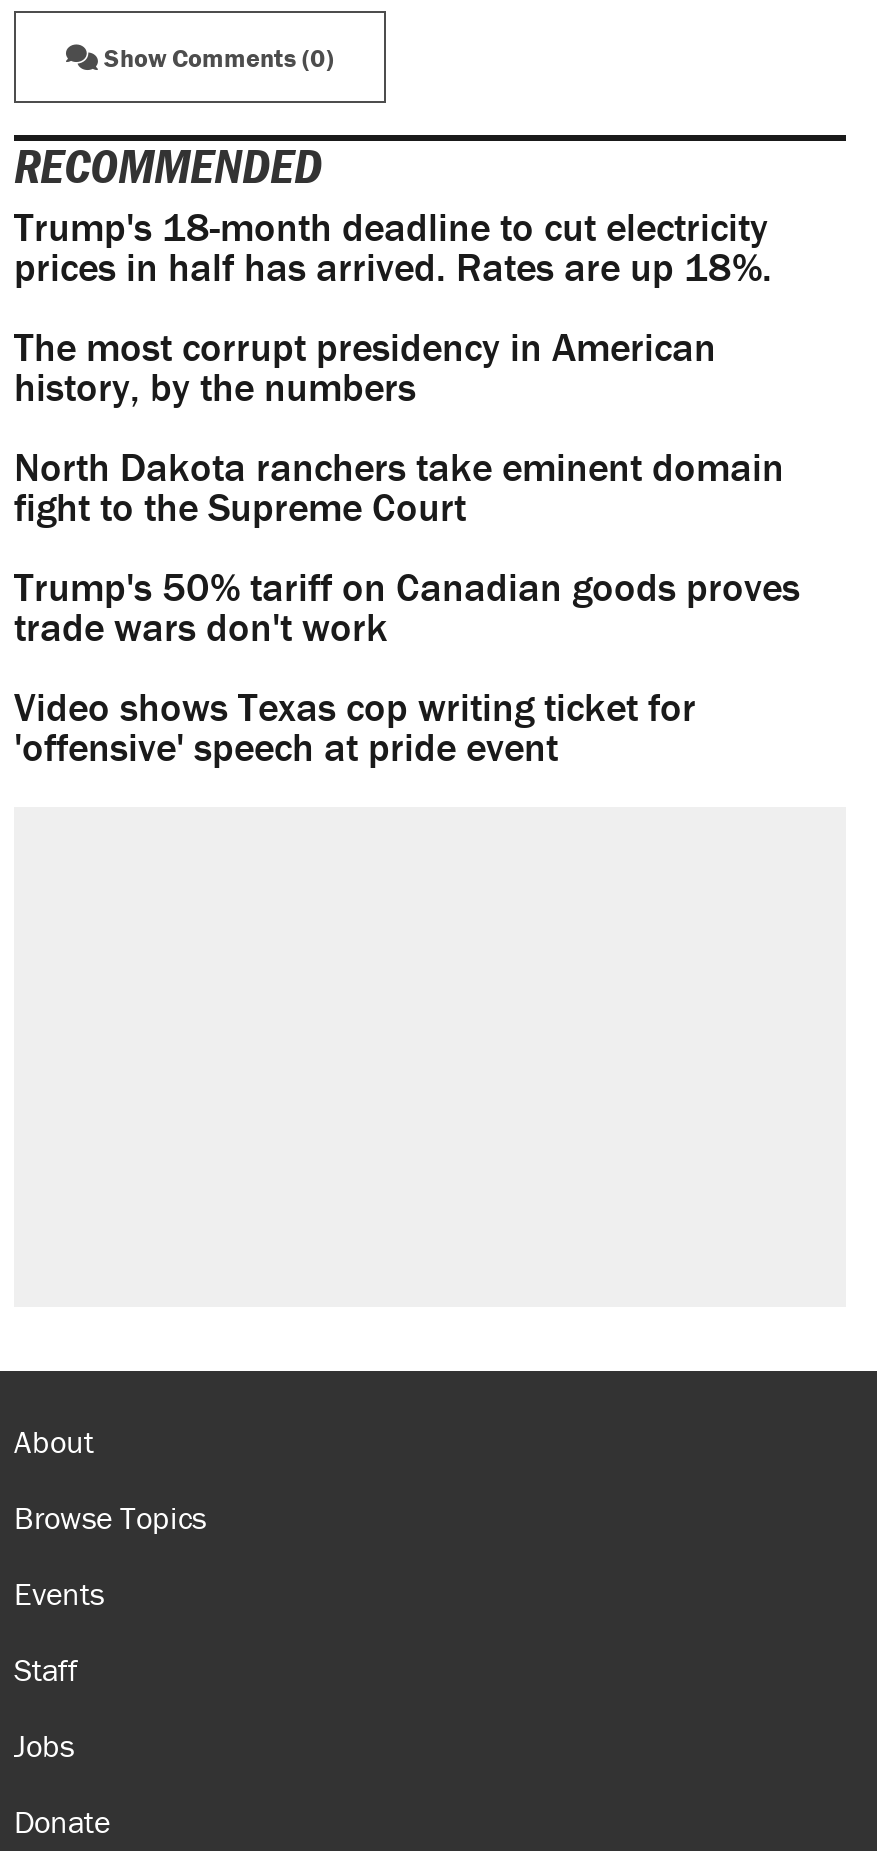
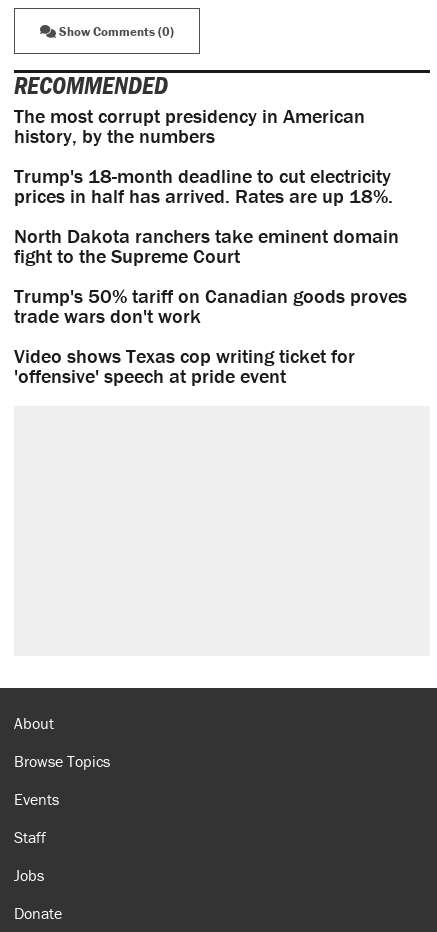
moved down: Trump's 18-month deadline to cut electricity | prices in half has arrived. Rates are up 18%.

moved up: The most corrupt presidency in American | history, by the numbers
